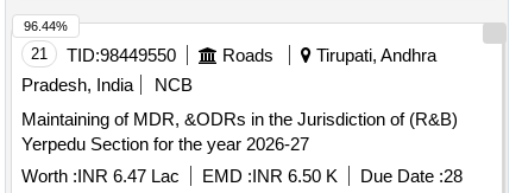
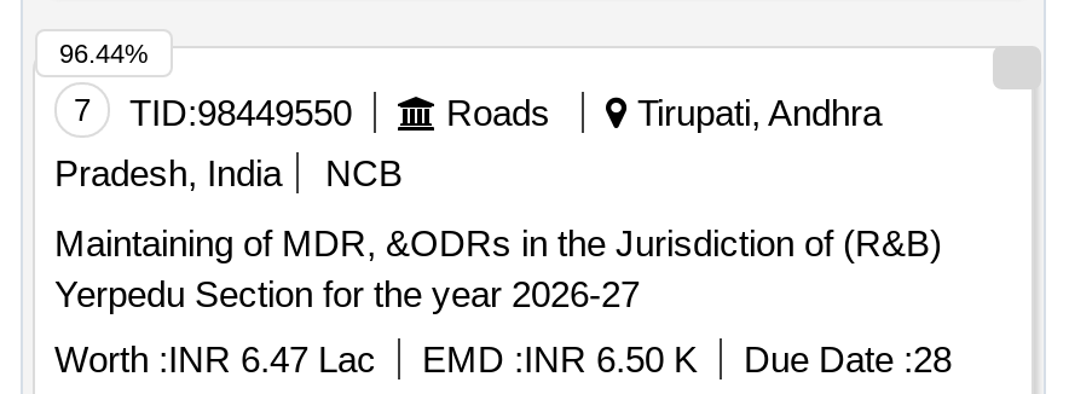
- 21 TID:98449550
+ 7 TID:98449550
